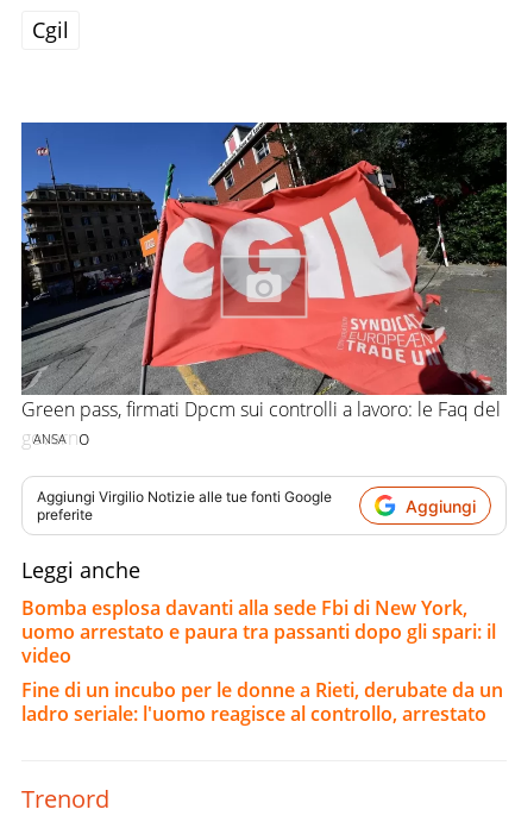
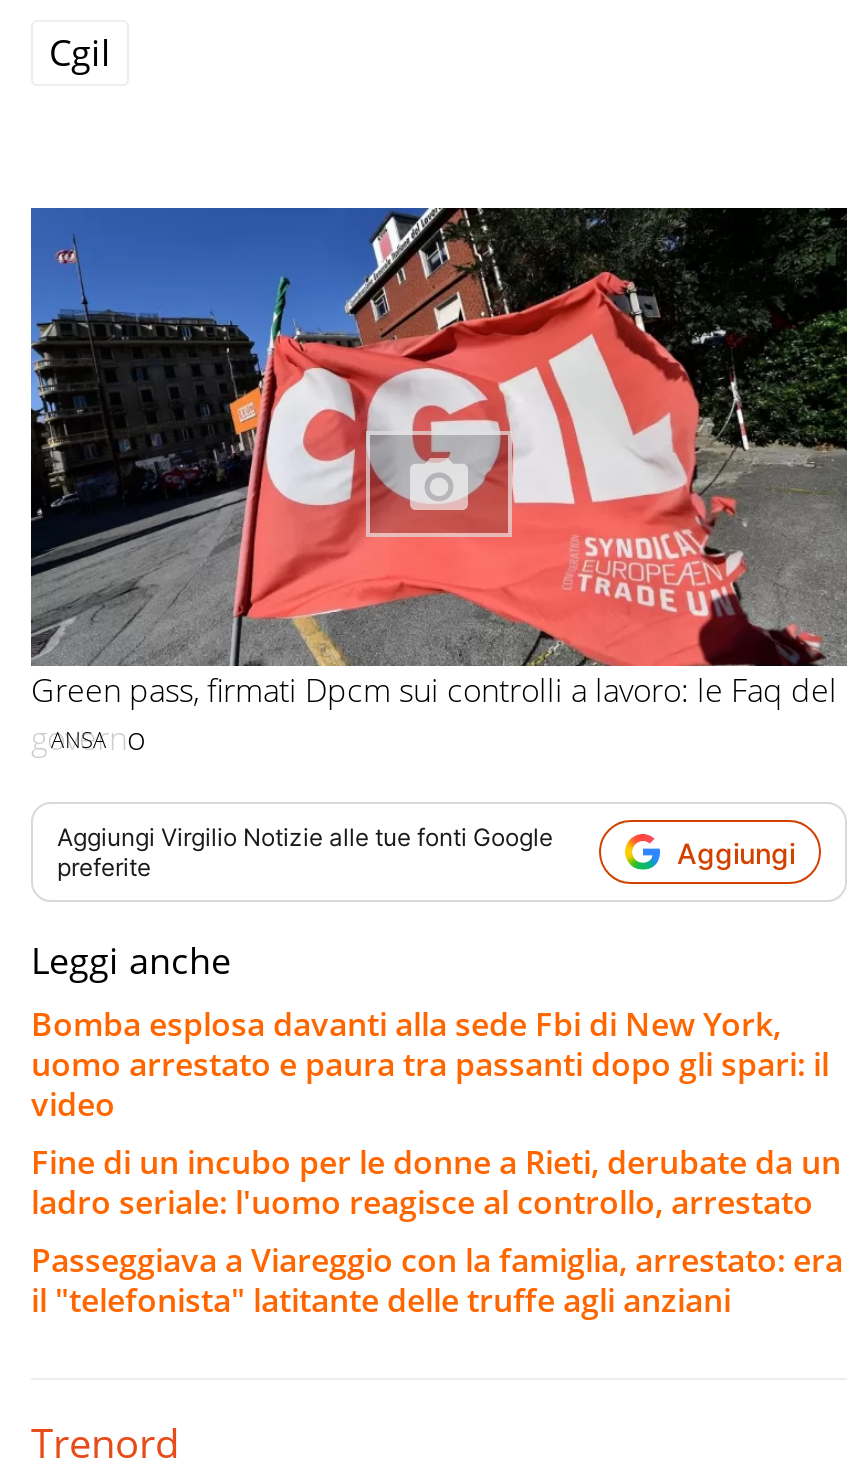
+ Passeggiava a Viareggio con la famiglia, arrestato: era
+ il "telefonista" latitante delle truffe agli anziani
